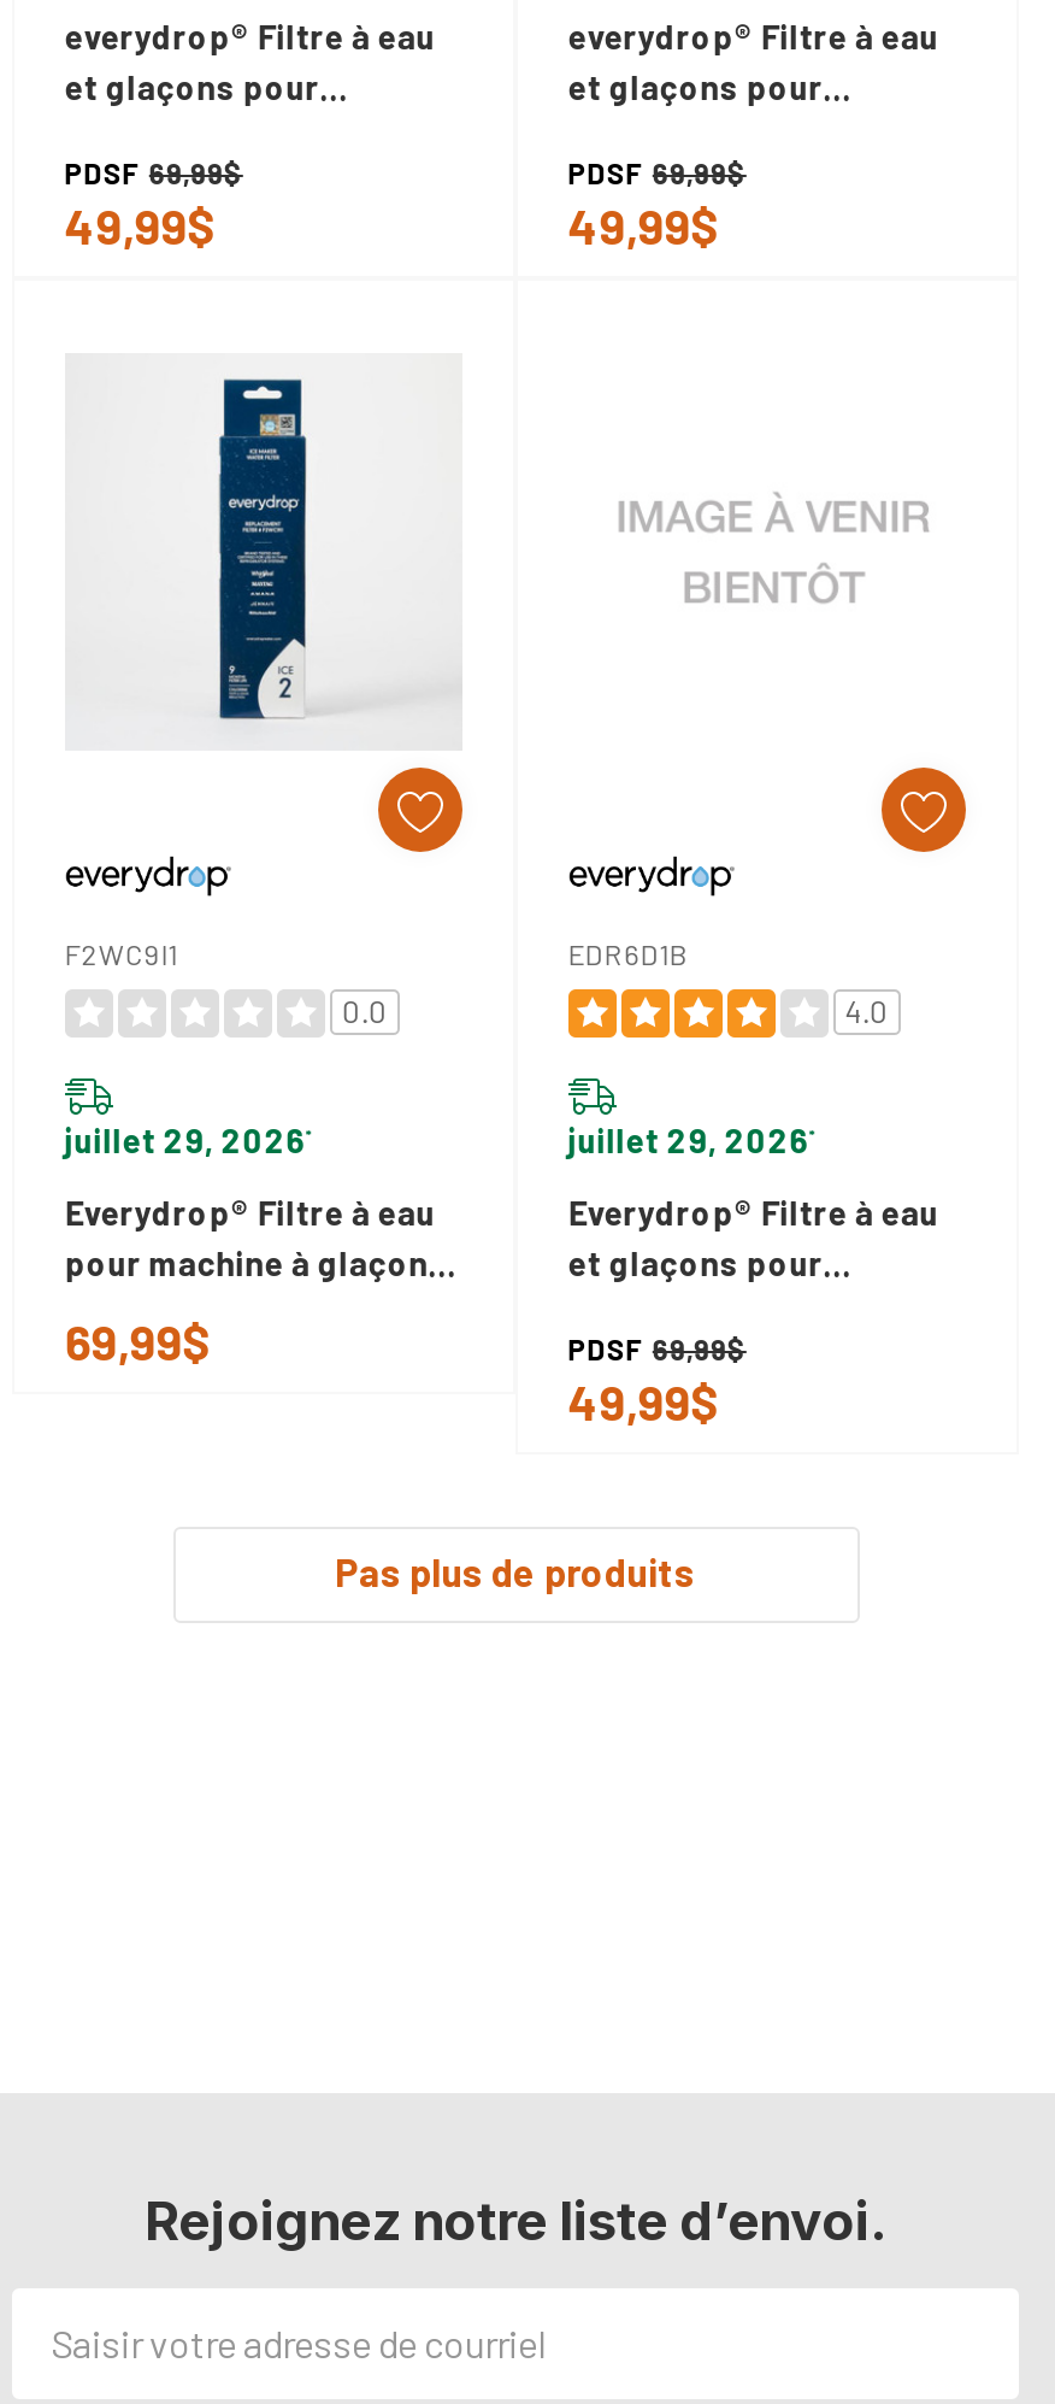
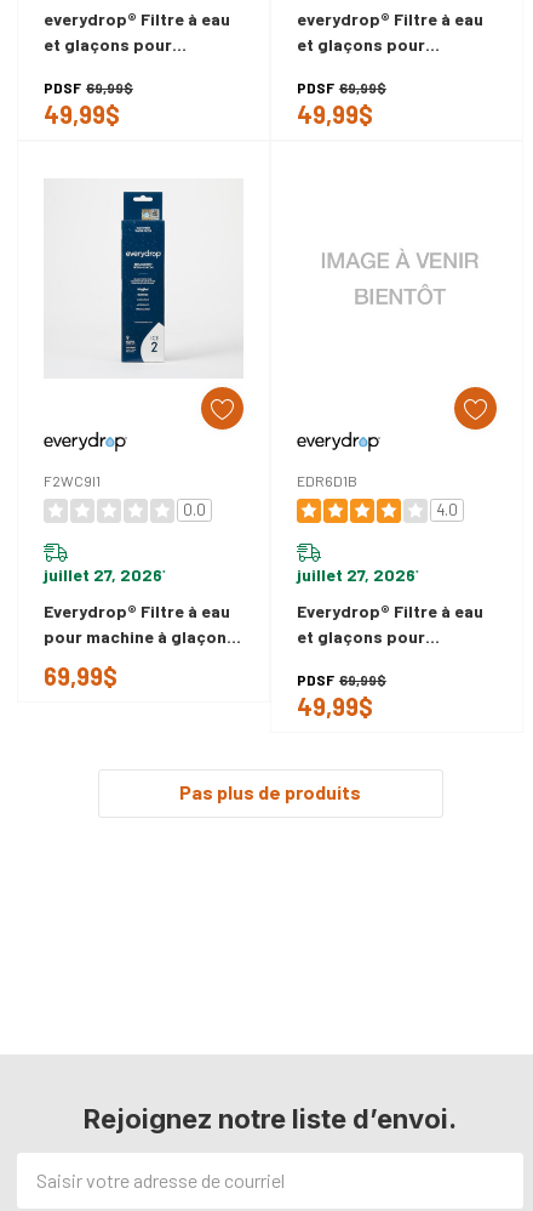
- juillet 29, 2026*
+ juillet 27, 2026*

- juillet 29, 2026*
+ juillet 27, 2026*
